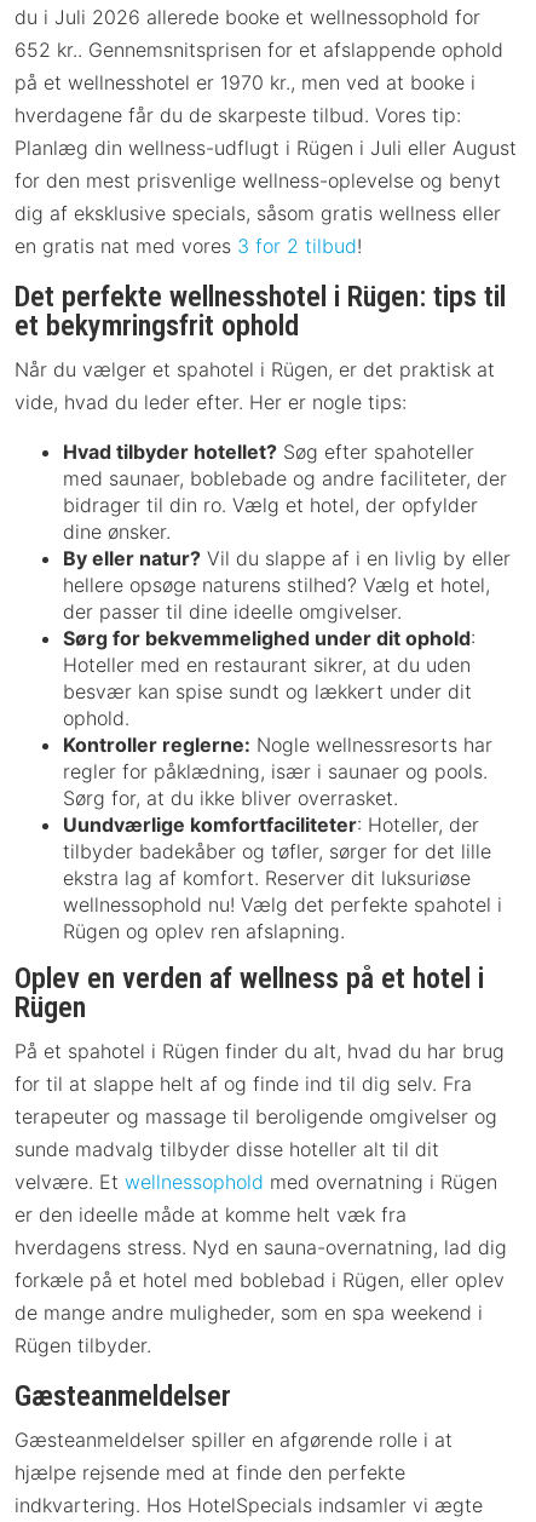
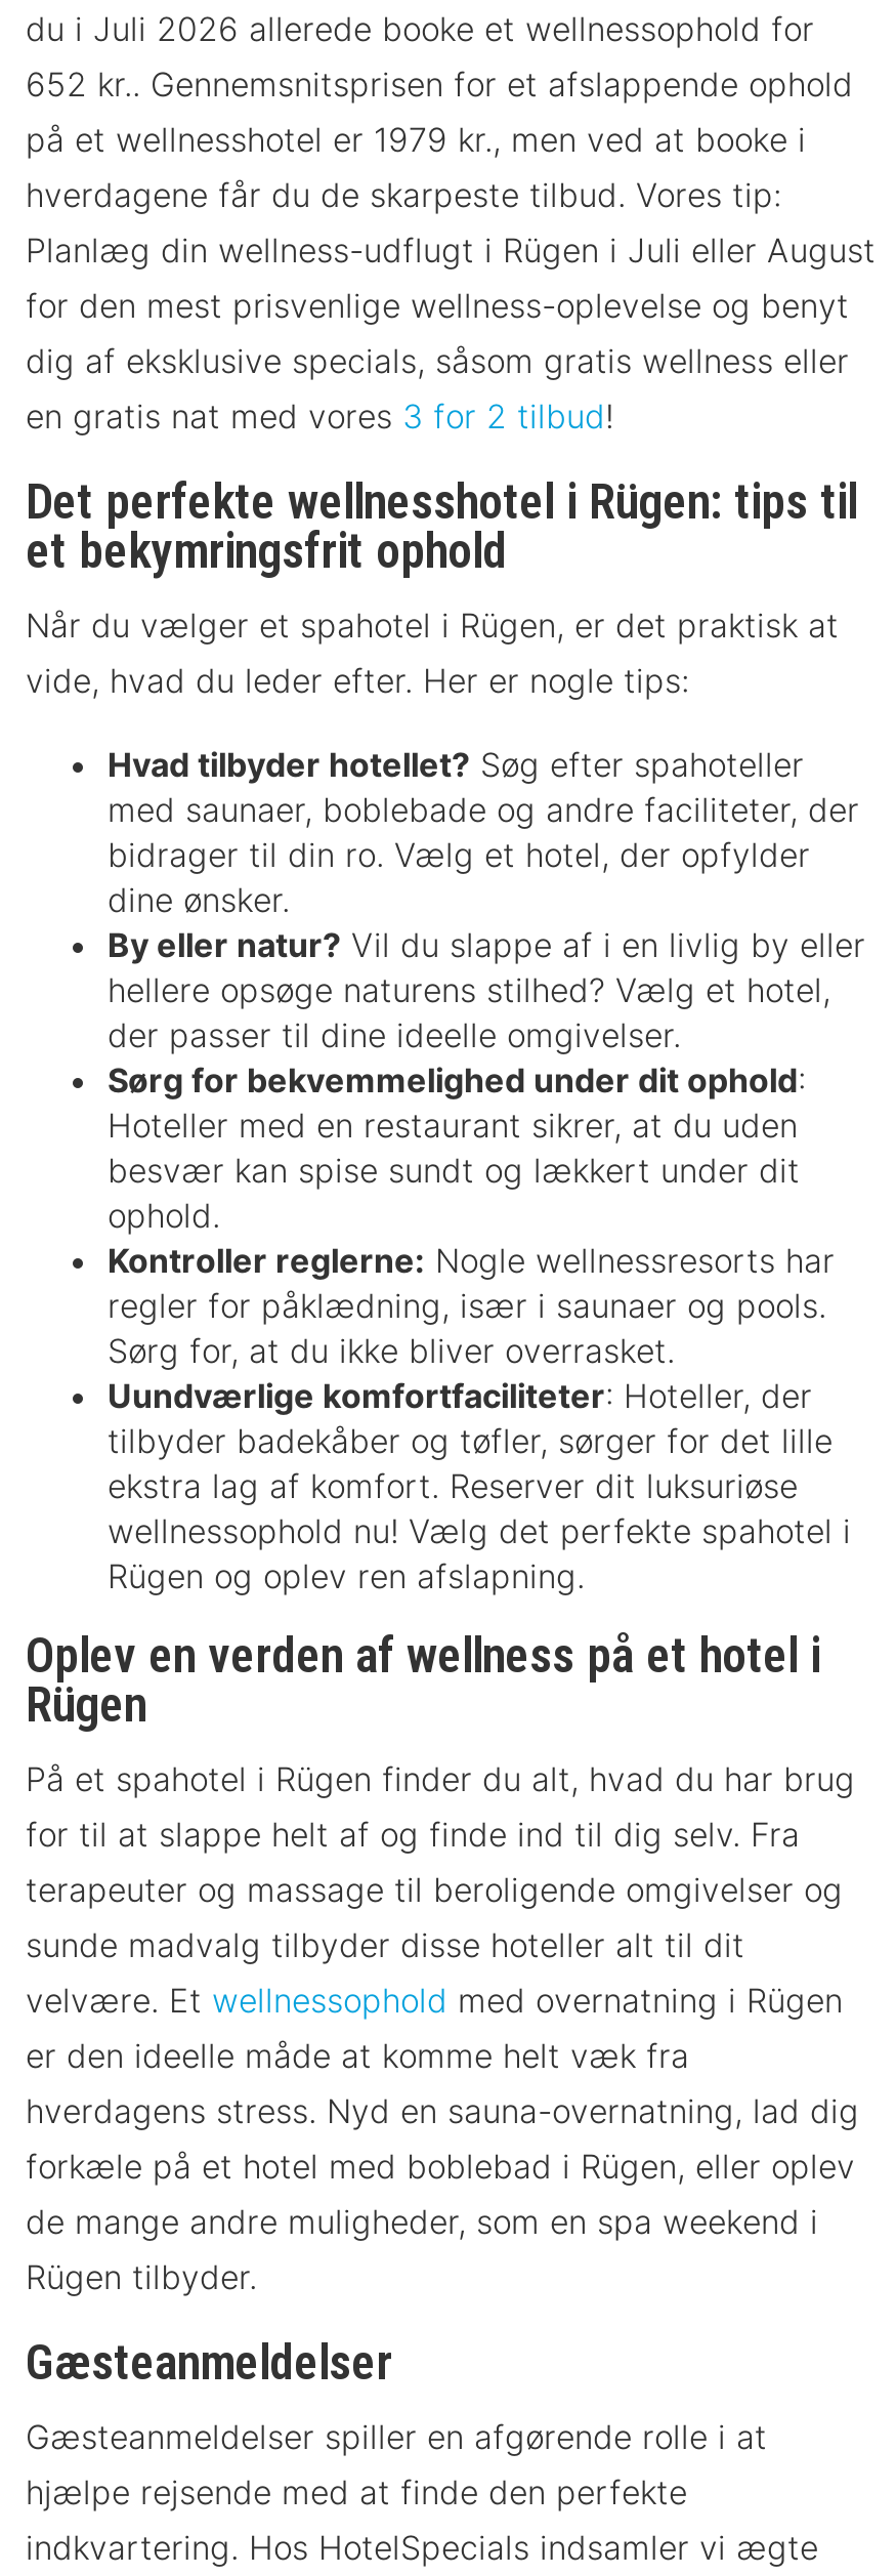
- på et wellnesshotel er 1970 kr., men ved at booke i
+ på et wellnesshotel er 1979 kr., men ved at booke i
